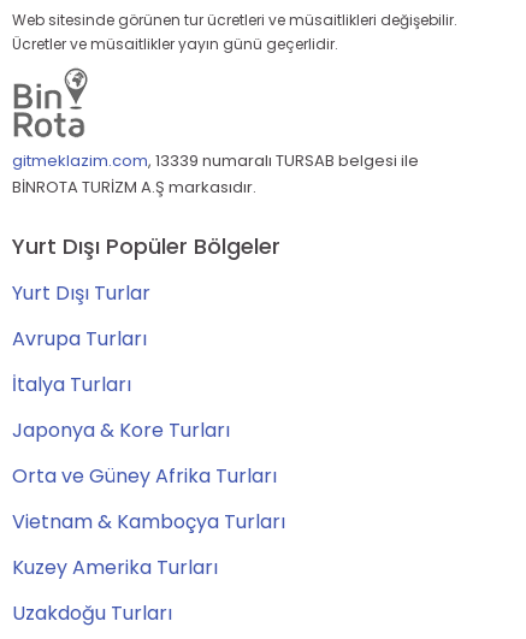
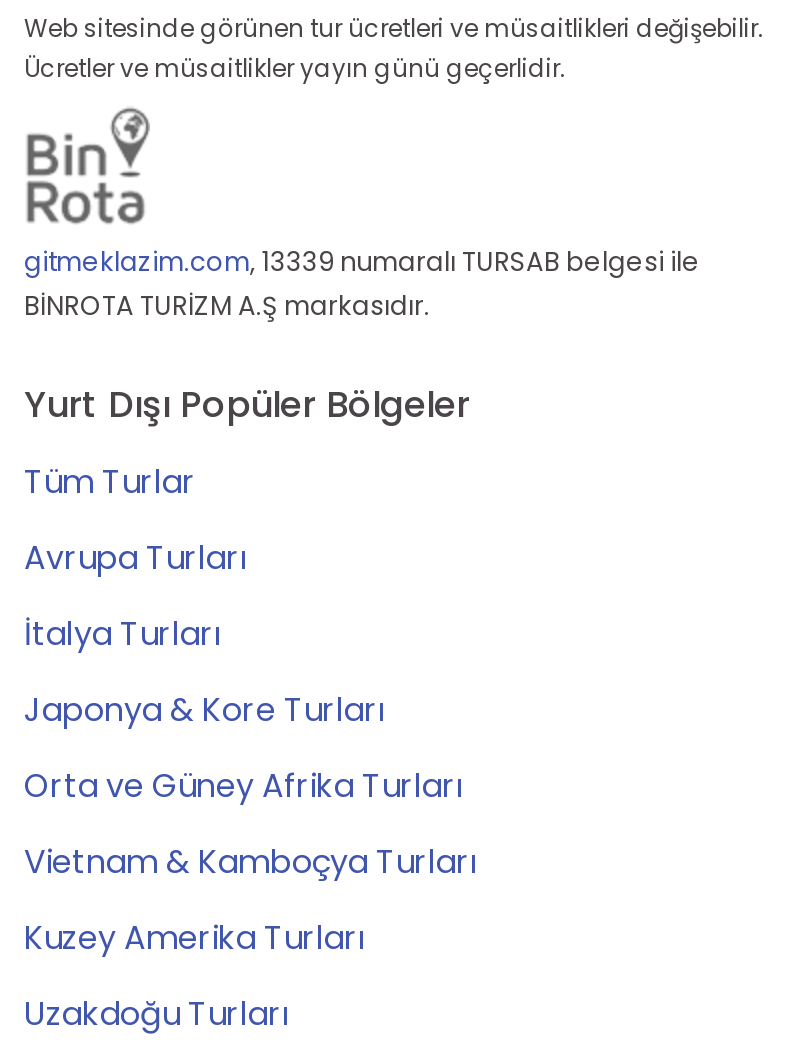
- Yurt Dışı Turlar
+ Tüm Turlar
